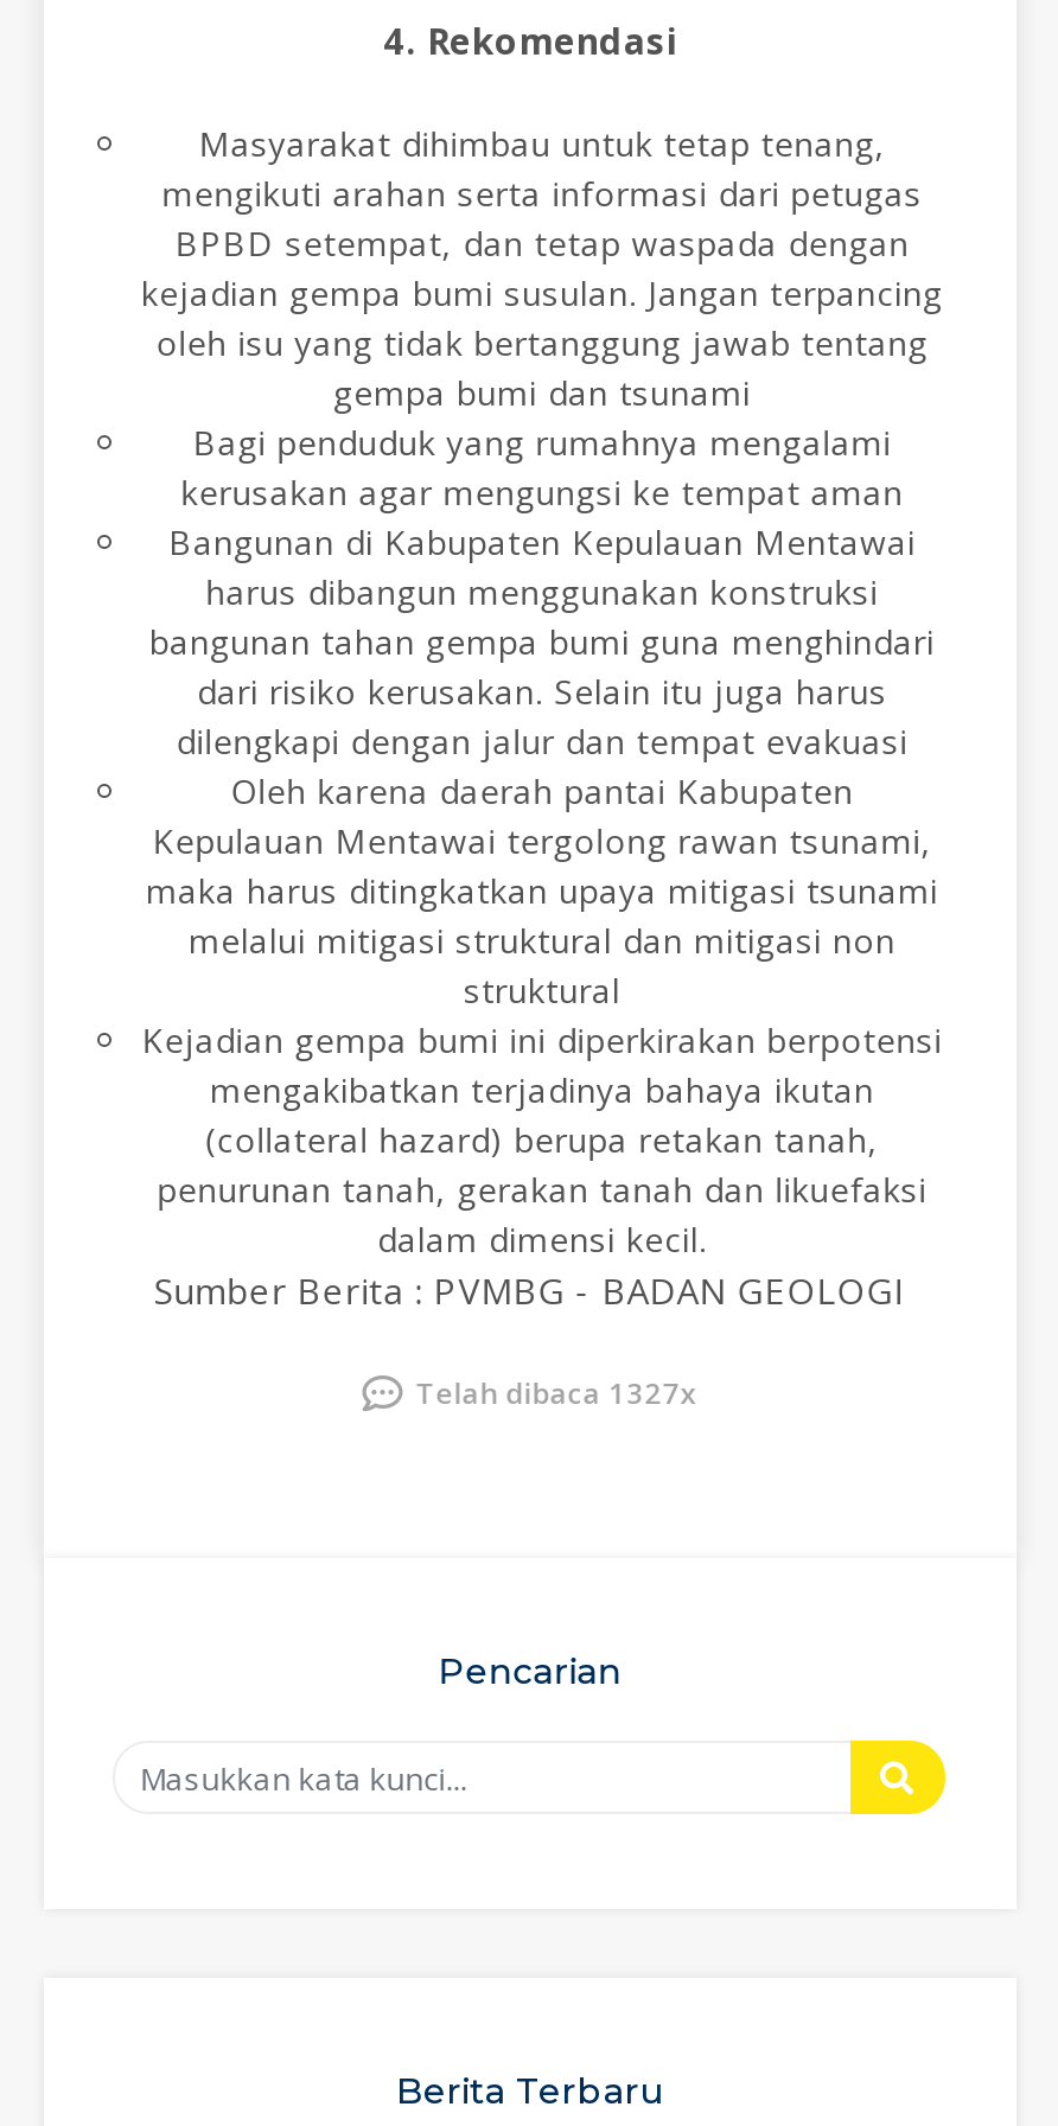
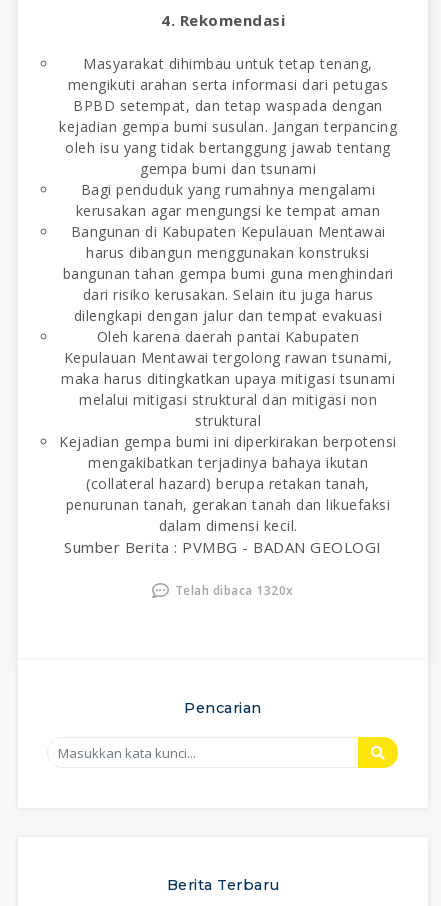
- Telah dibaca 1327x
+ Telah dibaca 1320x
